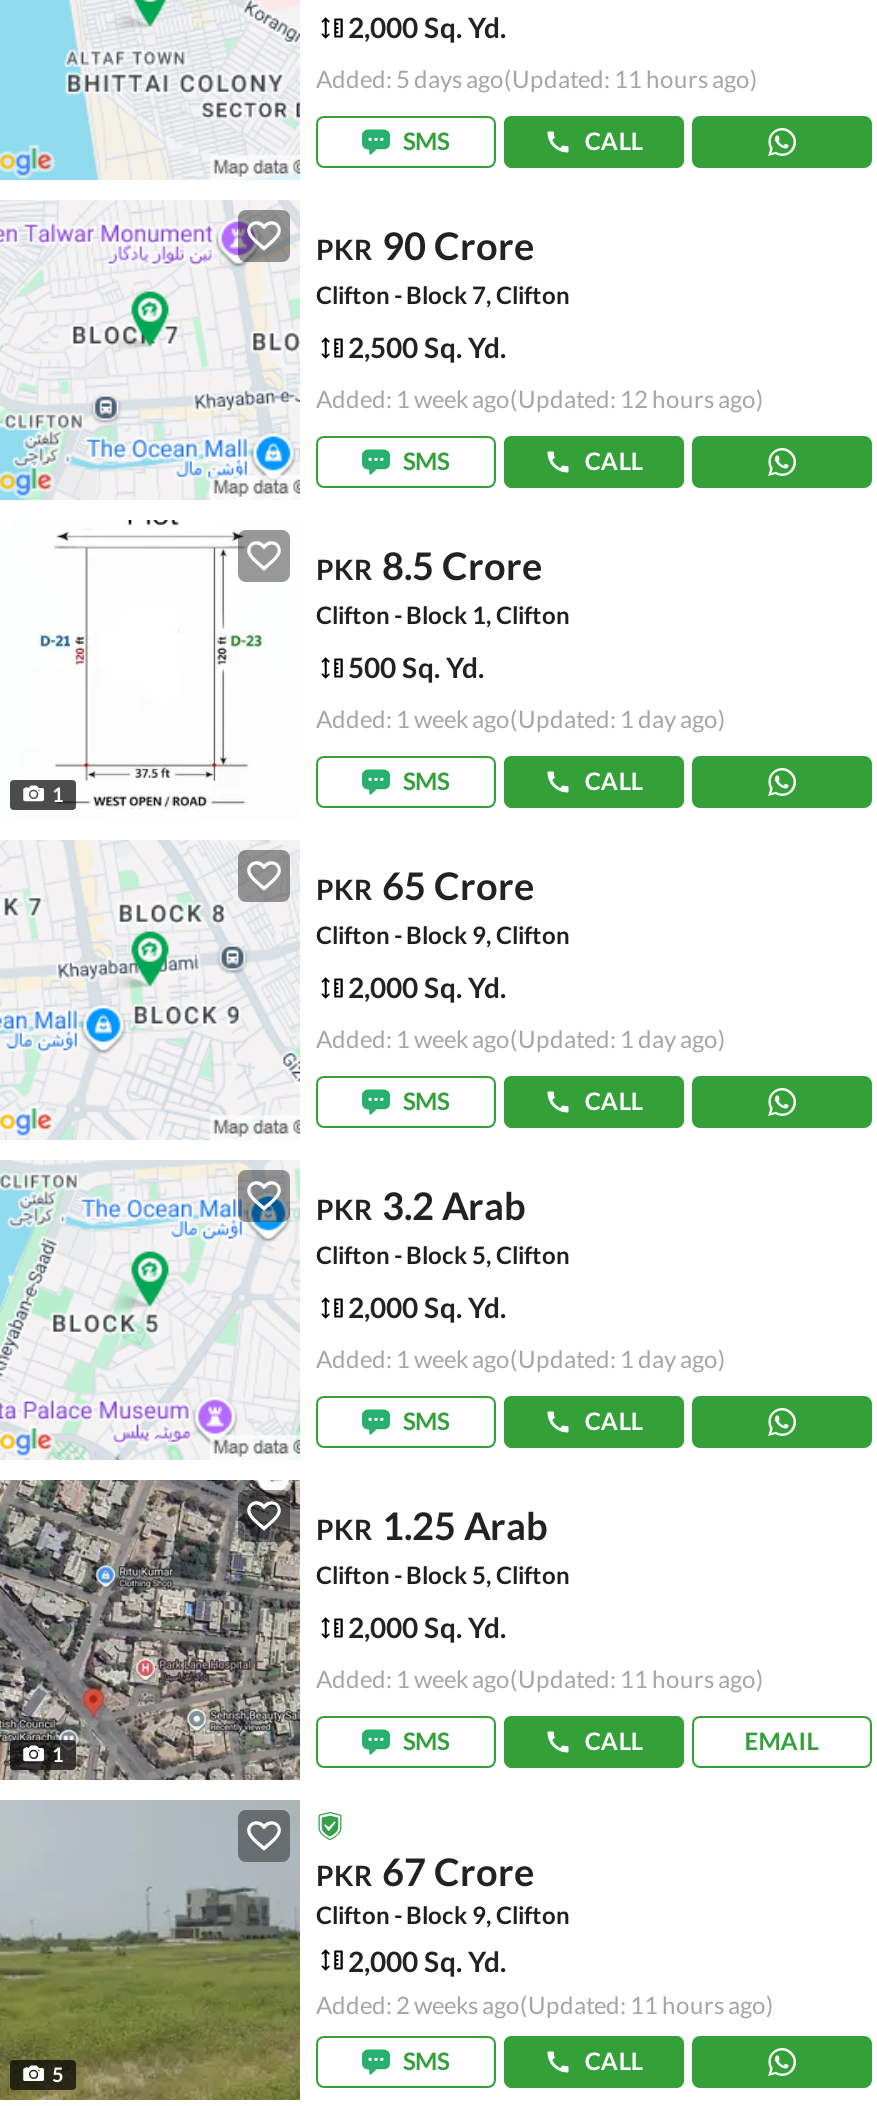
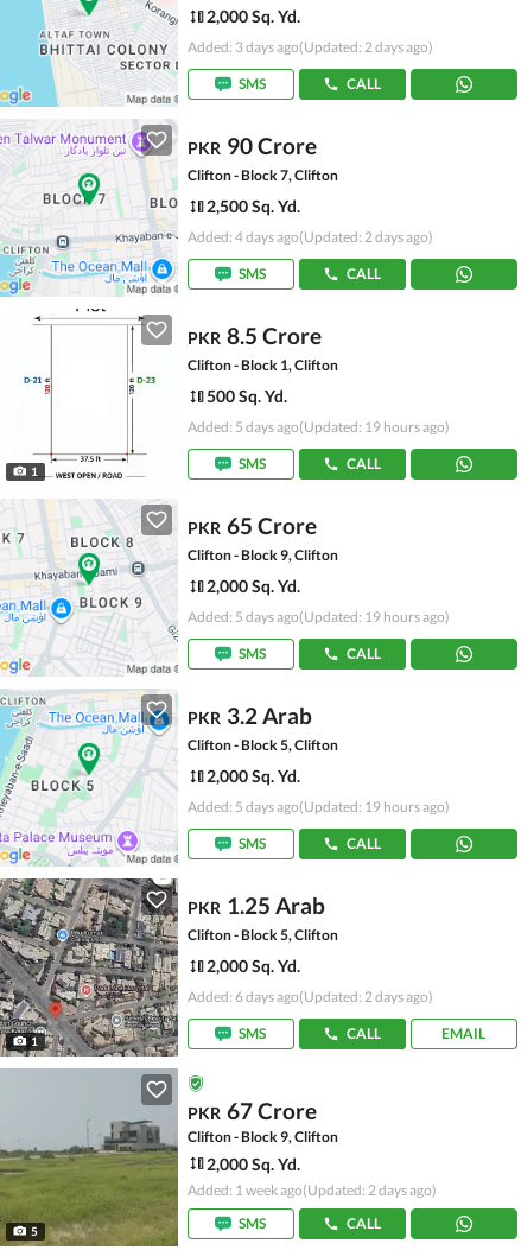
- Added: 5 days ago(Updated: 11 hours ago)
+ Added: 3 days ago(Updated: 2 days ago)

- Added: 1 week ago(Updated: 12 hours ago)
+ Added: 4 days ago(Updated: 2 days ago)

- Added: 1 week ago(Updated: 1 day ago)
+ Added: 5 days ago(Updated: 19 hours ago)

- Added: 1 week ago(Updated: 1 day ago)
+ Added: 5 days ago(Updated: 19 hours ago)

- Added: 1 week ago(Updated: 1 day ago)
+ Added: 5 days ago(Updated: 19 hours ago)

- Added: 1 week ago(Updated: 11 hours ago)
+ Added: 6 days ago(Updated: 2 days ago)

- Added: 2 weeks ago(Updated: 11 hours ago)
+ Added: 1 week ago(Updated: 2 days ago)
